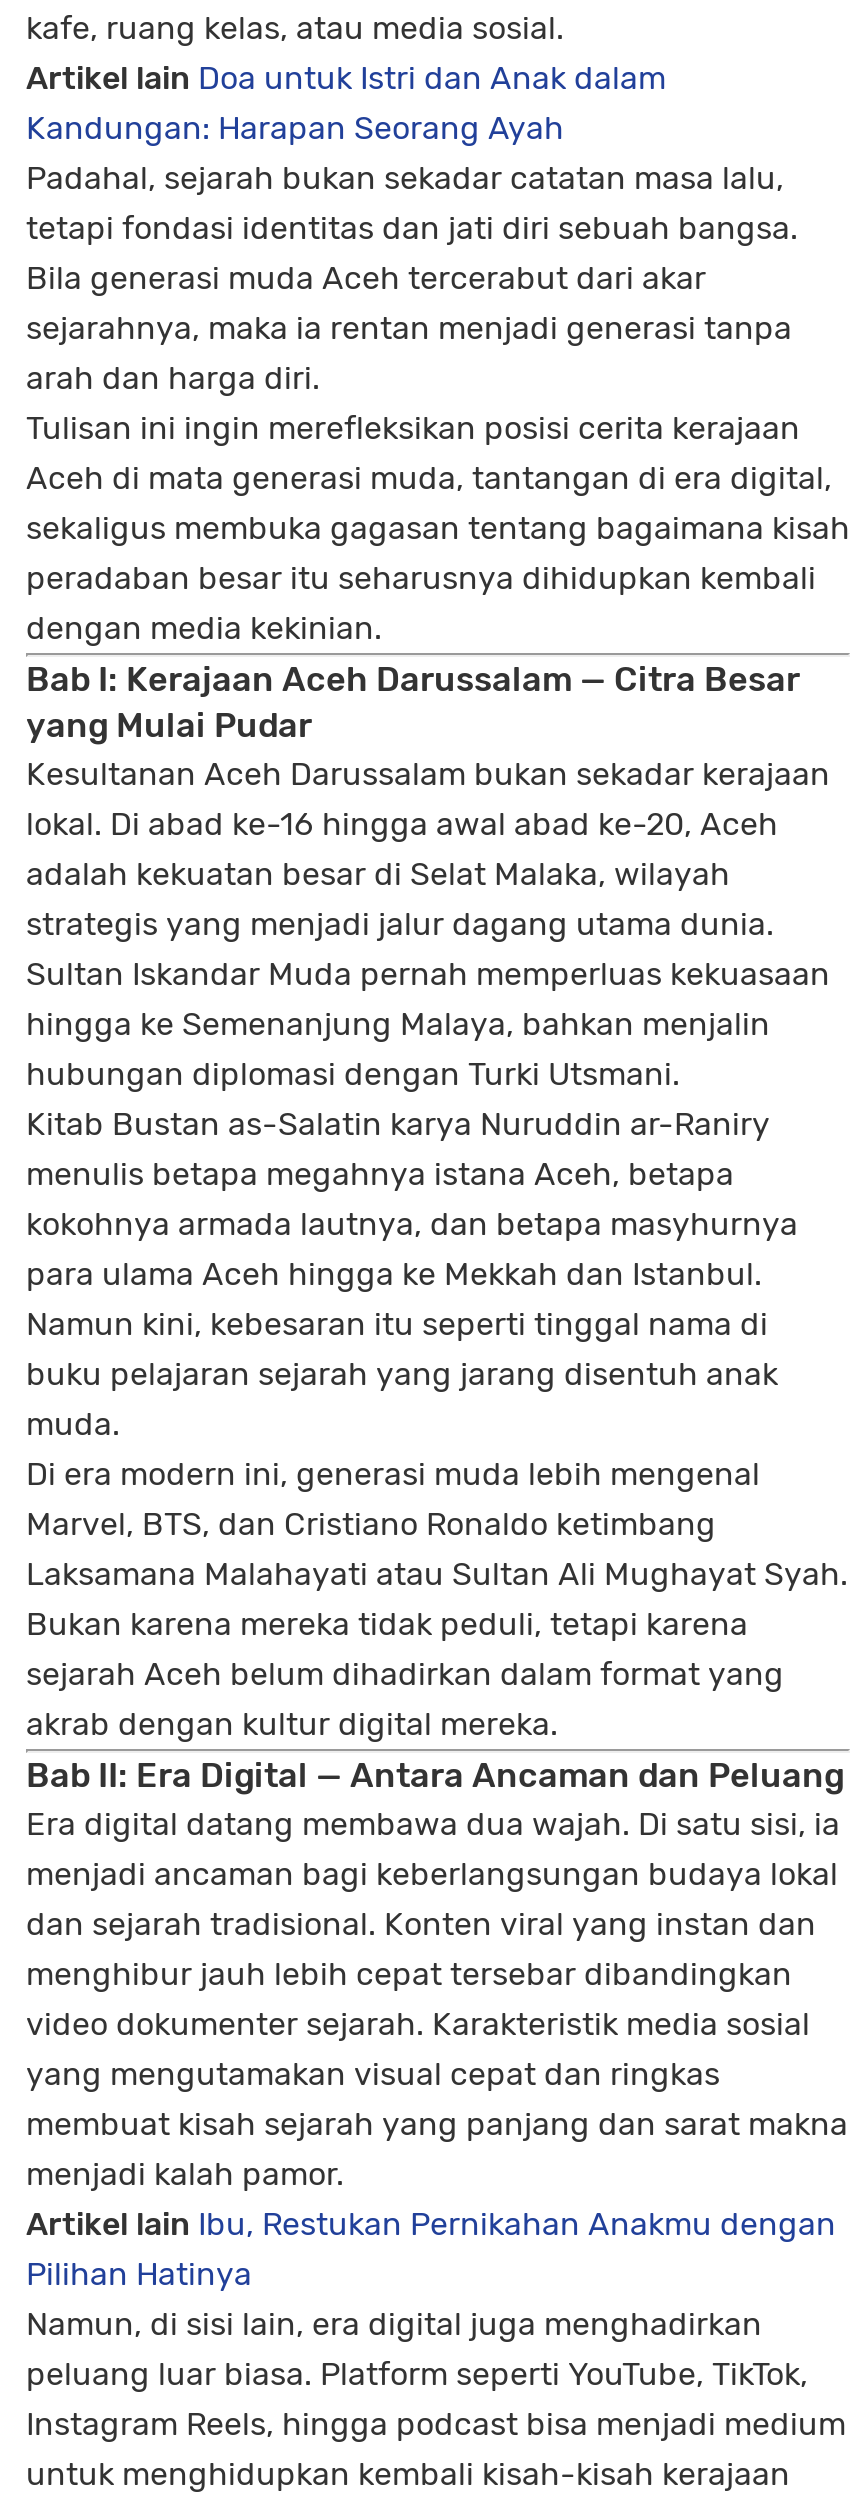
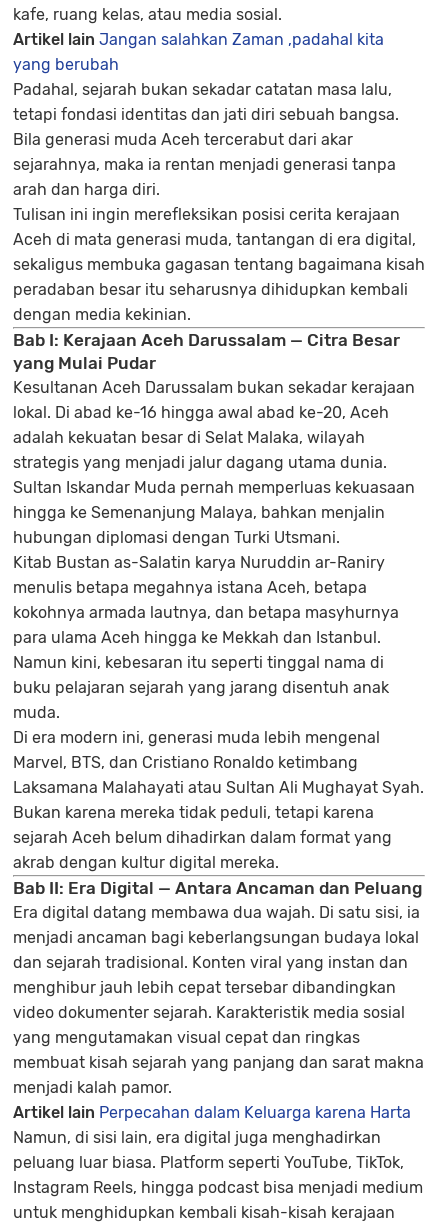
- Artikel lain Doa untuk Istri dan Anak dalam
- Kandungan: Harapan Seorang Ayah
+ Artikel lain Jangan salahkan Zaman ,padahal kita
+ yang berubah

- Artikel lain Ibu, Restukan Pernikahan Anakmu dengan
- Pilihan Hatinya
+ Artikel lain Perpecahan dalam Keluarga karena Harta
